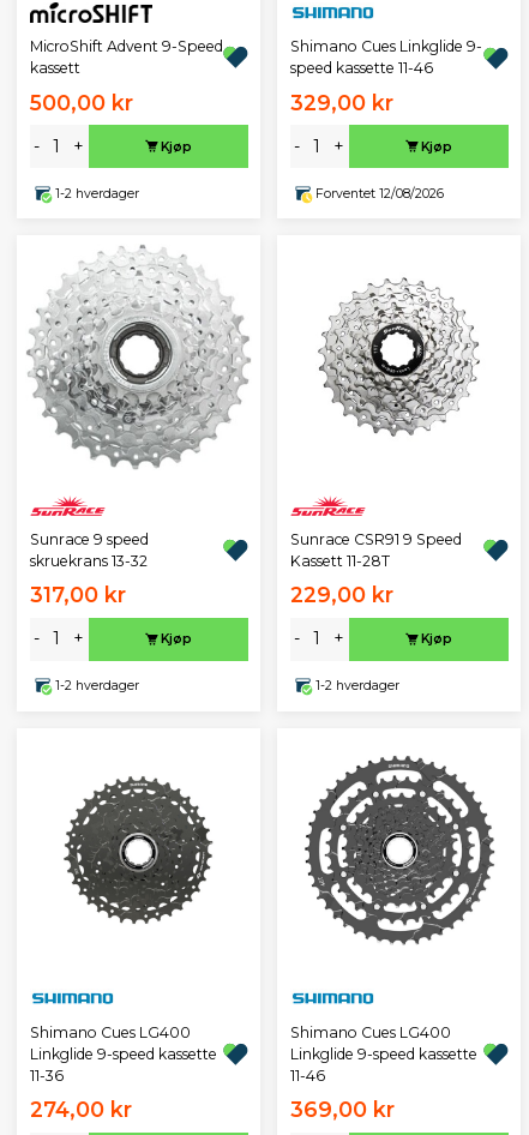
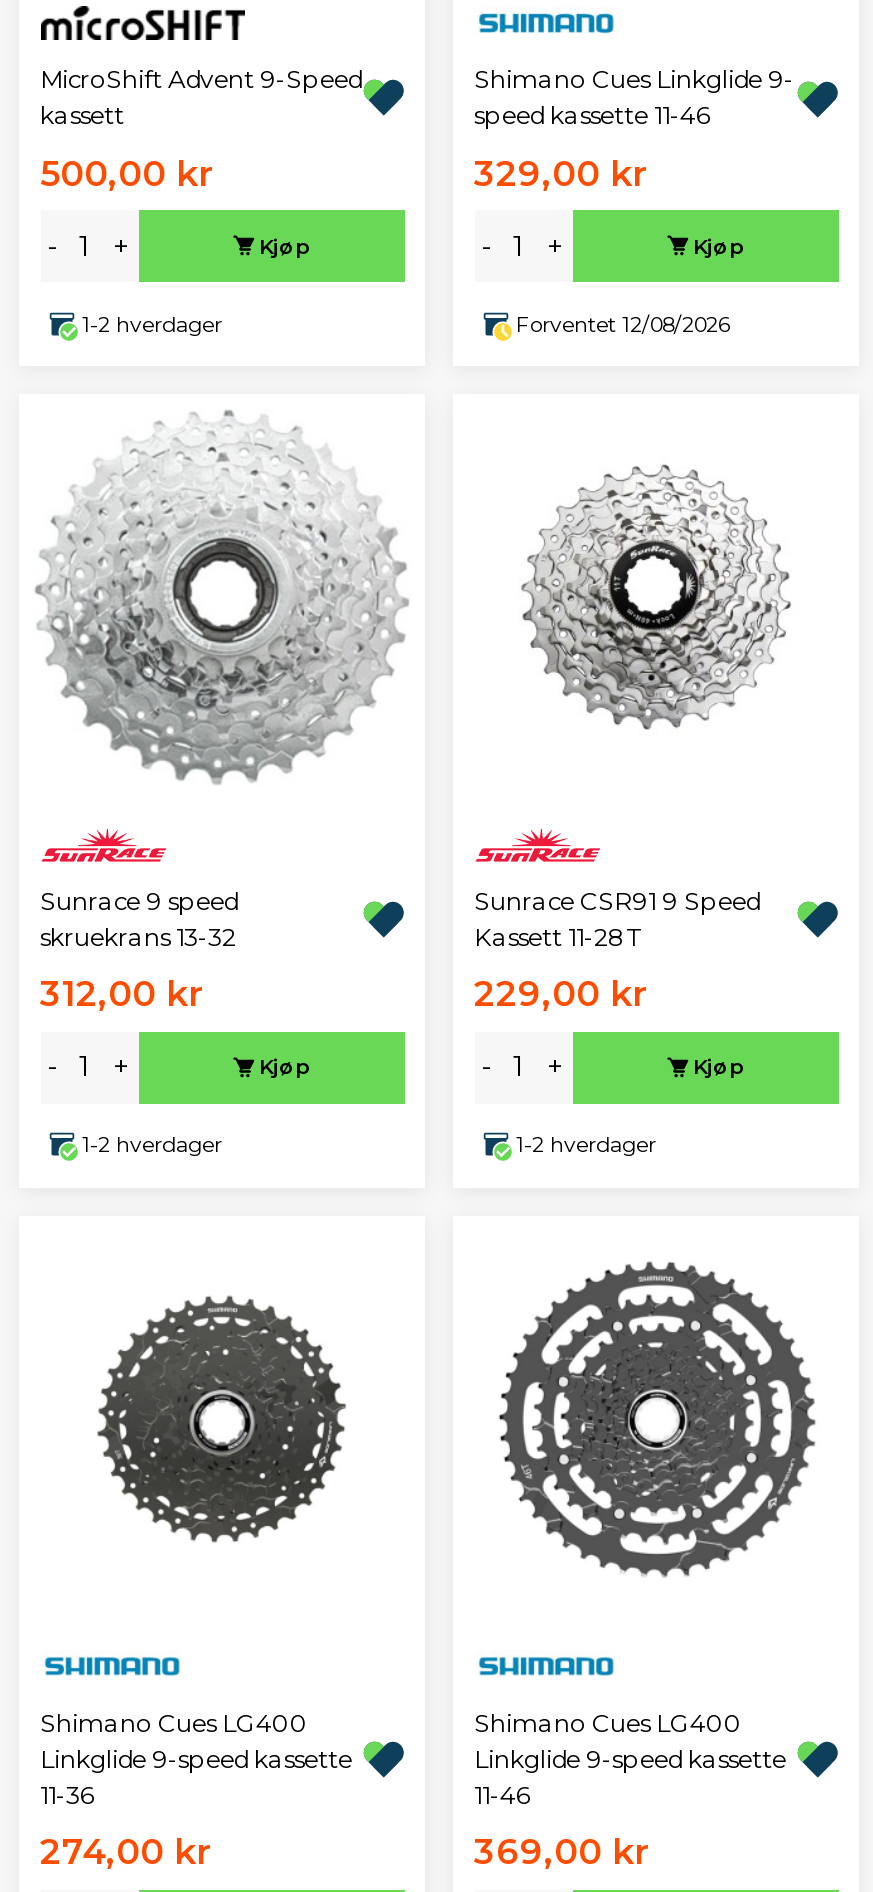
- 317,00 kr
+ 312,00 kr
